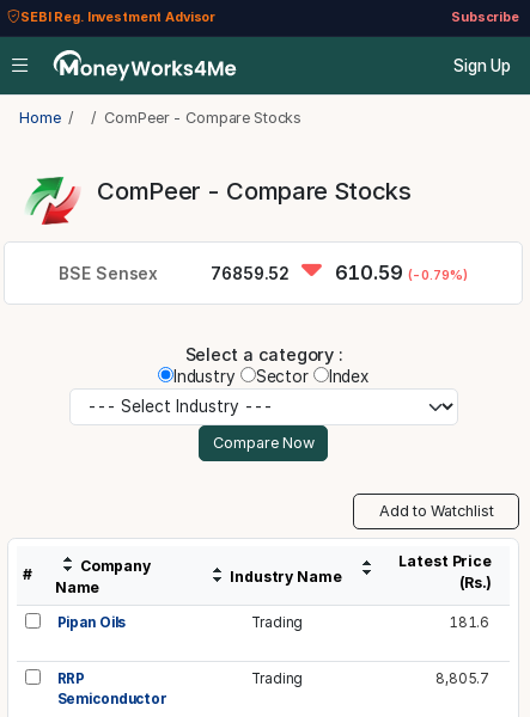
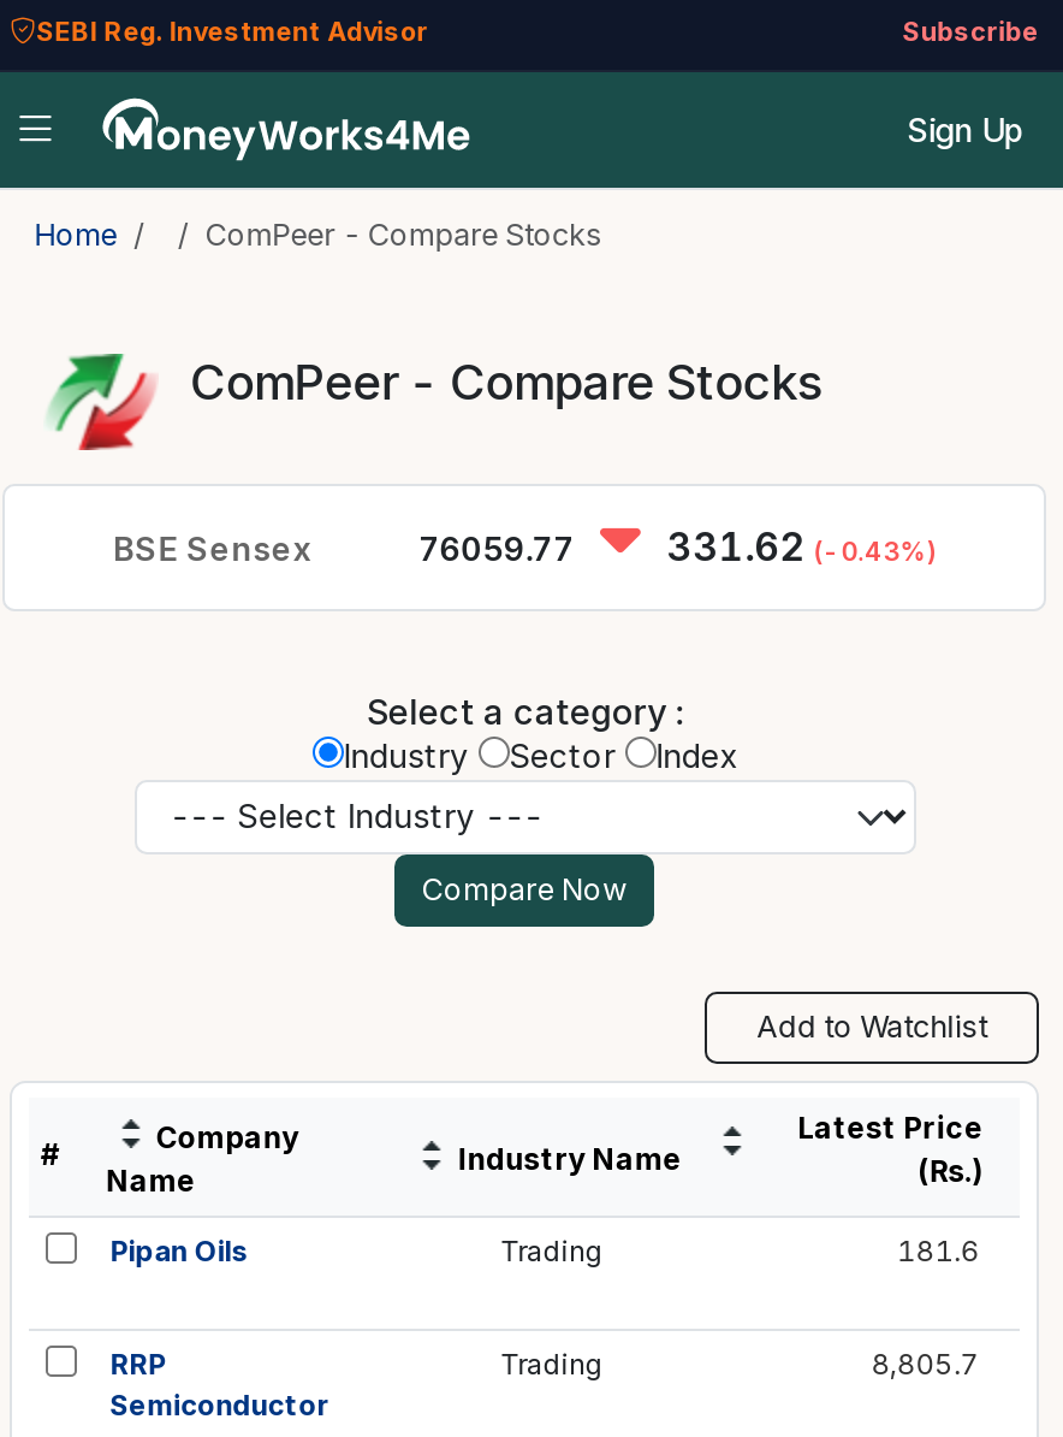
- 76859.52
+ 76059.77

- 610.59 (-0.79%)
+ 331.62 (-0.43%)
